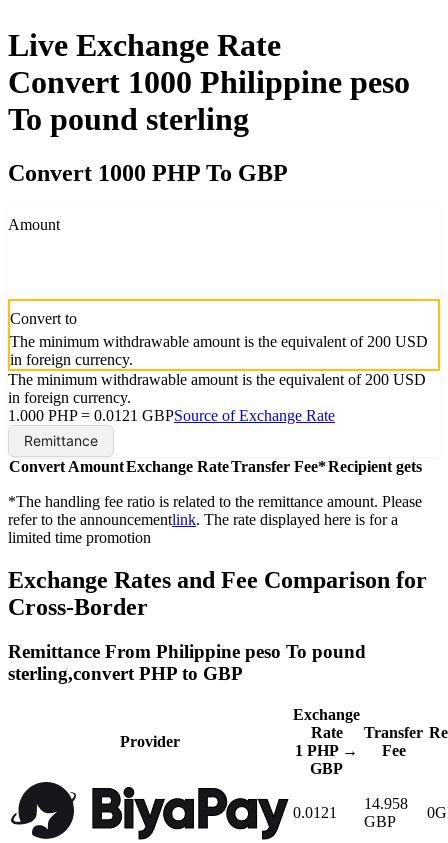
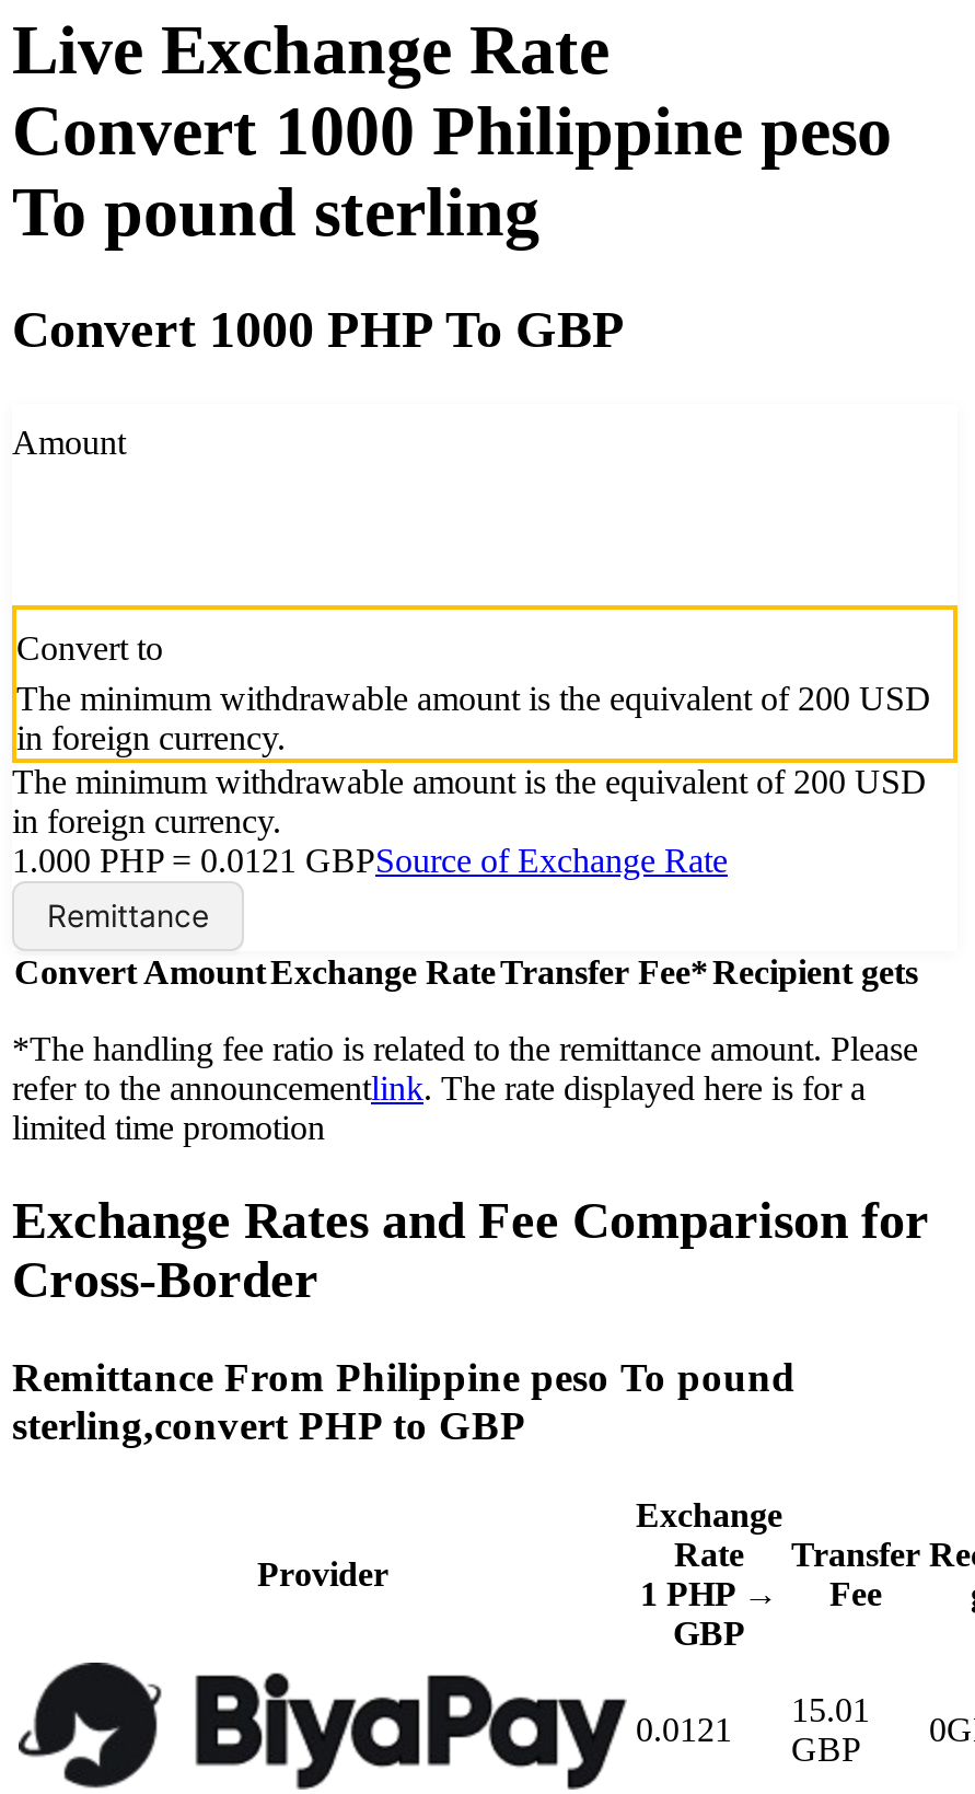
- 14.958
+ 15.01
